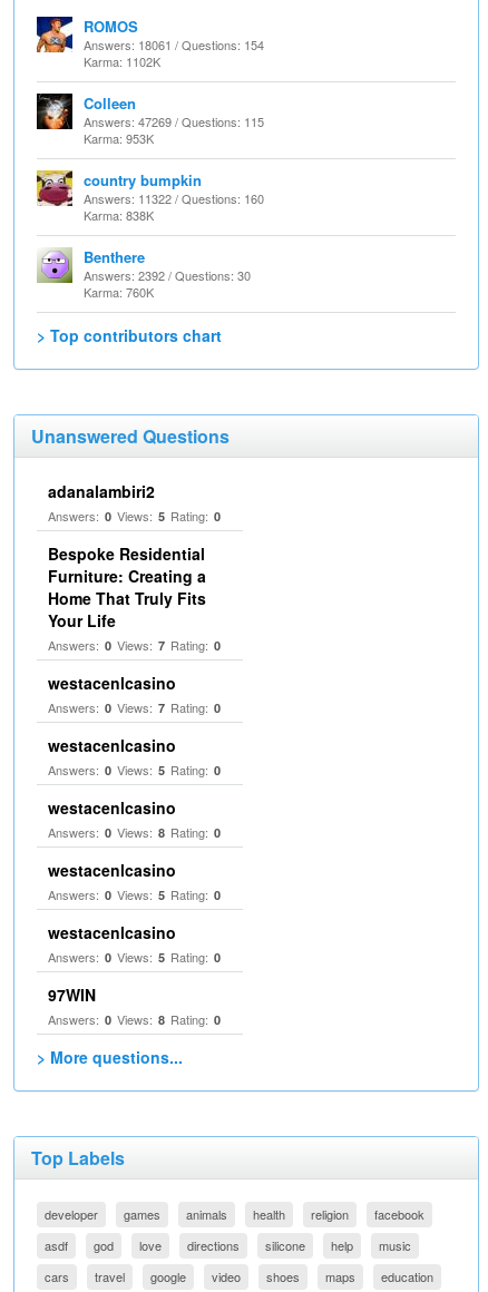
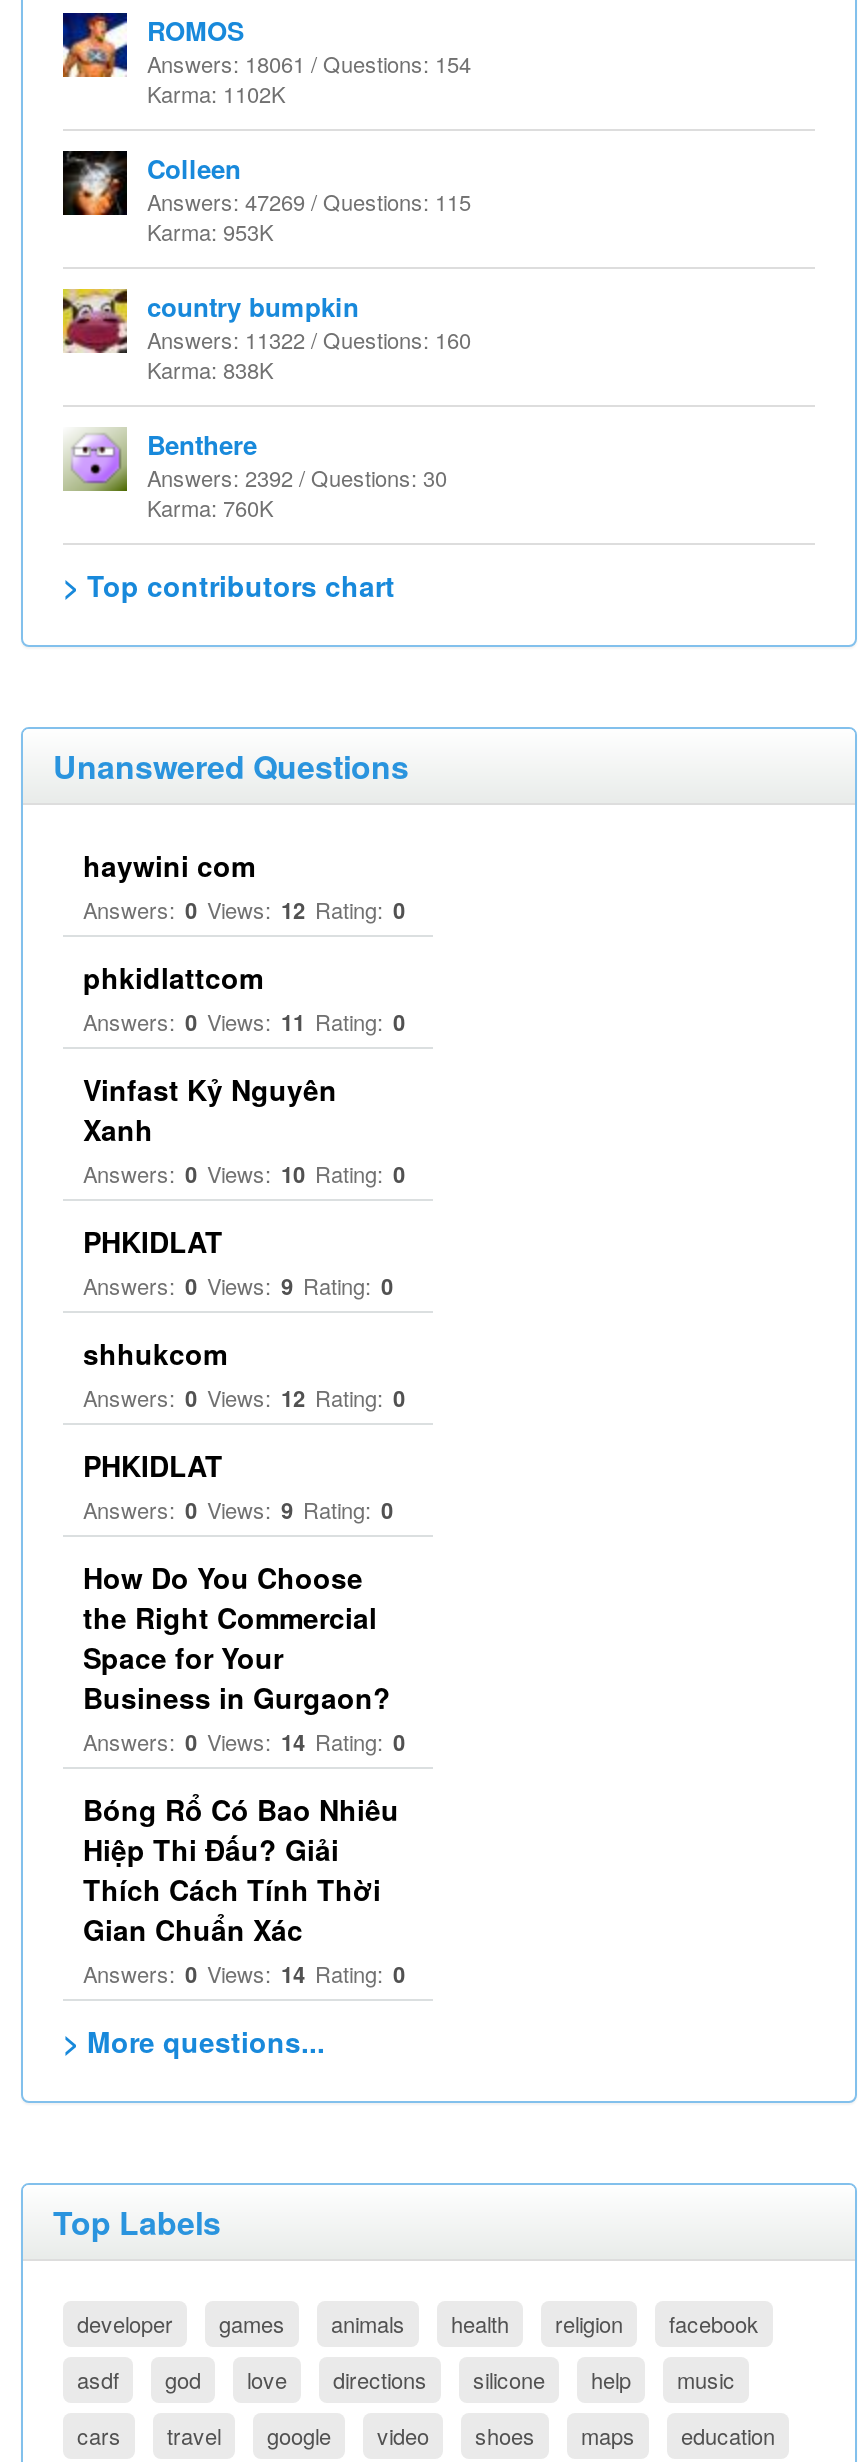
- adanalambiri2
- Answers: 0 Views: 5 Rating: 0
+ haywini com
+ Answers: 0 Views: 12 Rating: 0

- Bespoke Residential
- Furniture: Creating a
- Home That Truly Fits
- Your Life
- Answers: 0 Views: 7 Rating: 0
+ phkidlattcom
+ Answers: 0 Views: 11 Rating: 0

- westacenlcasino
- Answers: 0 Views: 7 Rating: 0
+ Vinfast Kỷ Nguyên
+ Xanh
+ Answers: 0 Views: 10 Rating: 0

- westacenlcasino
- Answers: 0 Views: 5 Rating: 0
+ PHKIDLAT
+ Answers: 0 Views: 9 Rating: 0

- westacenlcasino
- Answers: 0 Views: 8 Rating: 0
+ shhukcom
+ Answers: 0 Views: 12 Rating: 0

- westacenlcasino
- Answers: 0 Views: 5 Rating: 0
+ PHKIDLAT
+ Answers: 0 Views: 9 Rating: 0

- westacenlcasino
- Answers: 0 Views: 5 Rating: 0
+ How Do You Choose
+ the Right Commercial
+ Space for Your
+ Business in Gurgaon?
+ Answers: 0 Views: 14 Rating: 0

- 97WIN
- Answers: 0 Views: 8 Rating: 0
+ Bóng Rổ Có Bao Nhiêu
+ Hiệp Thi Đấu? Giải
+ Thích Cách Tính Thời
+ Gian Chuẩn Xác
+ Answers: 0 Views: 14 Rating: 0
